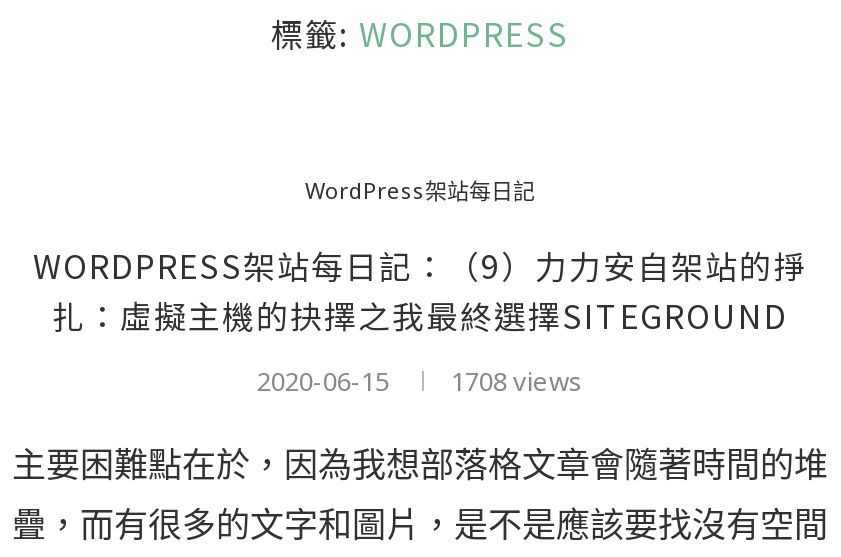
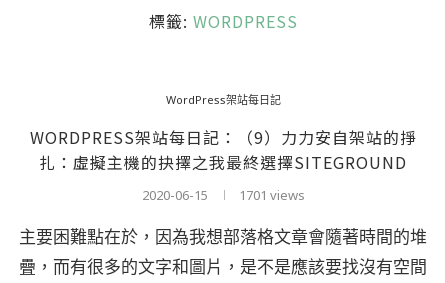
- 2020-06-15 1708 views
+ 2020-06-15 1701 views
